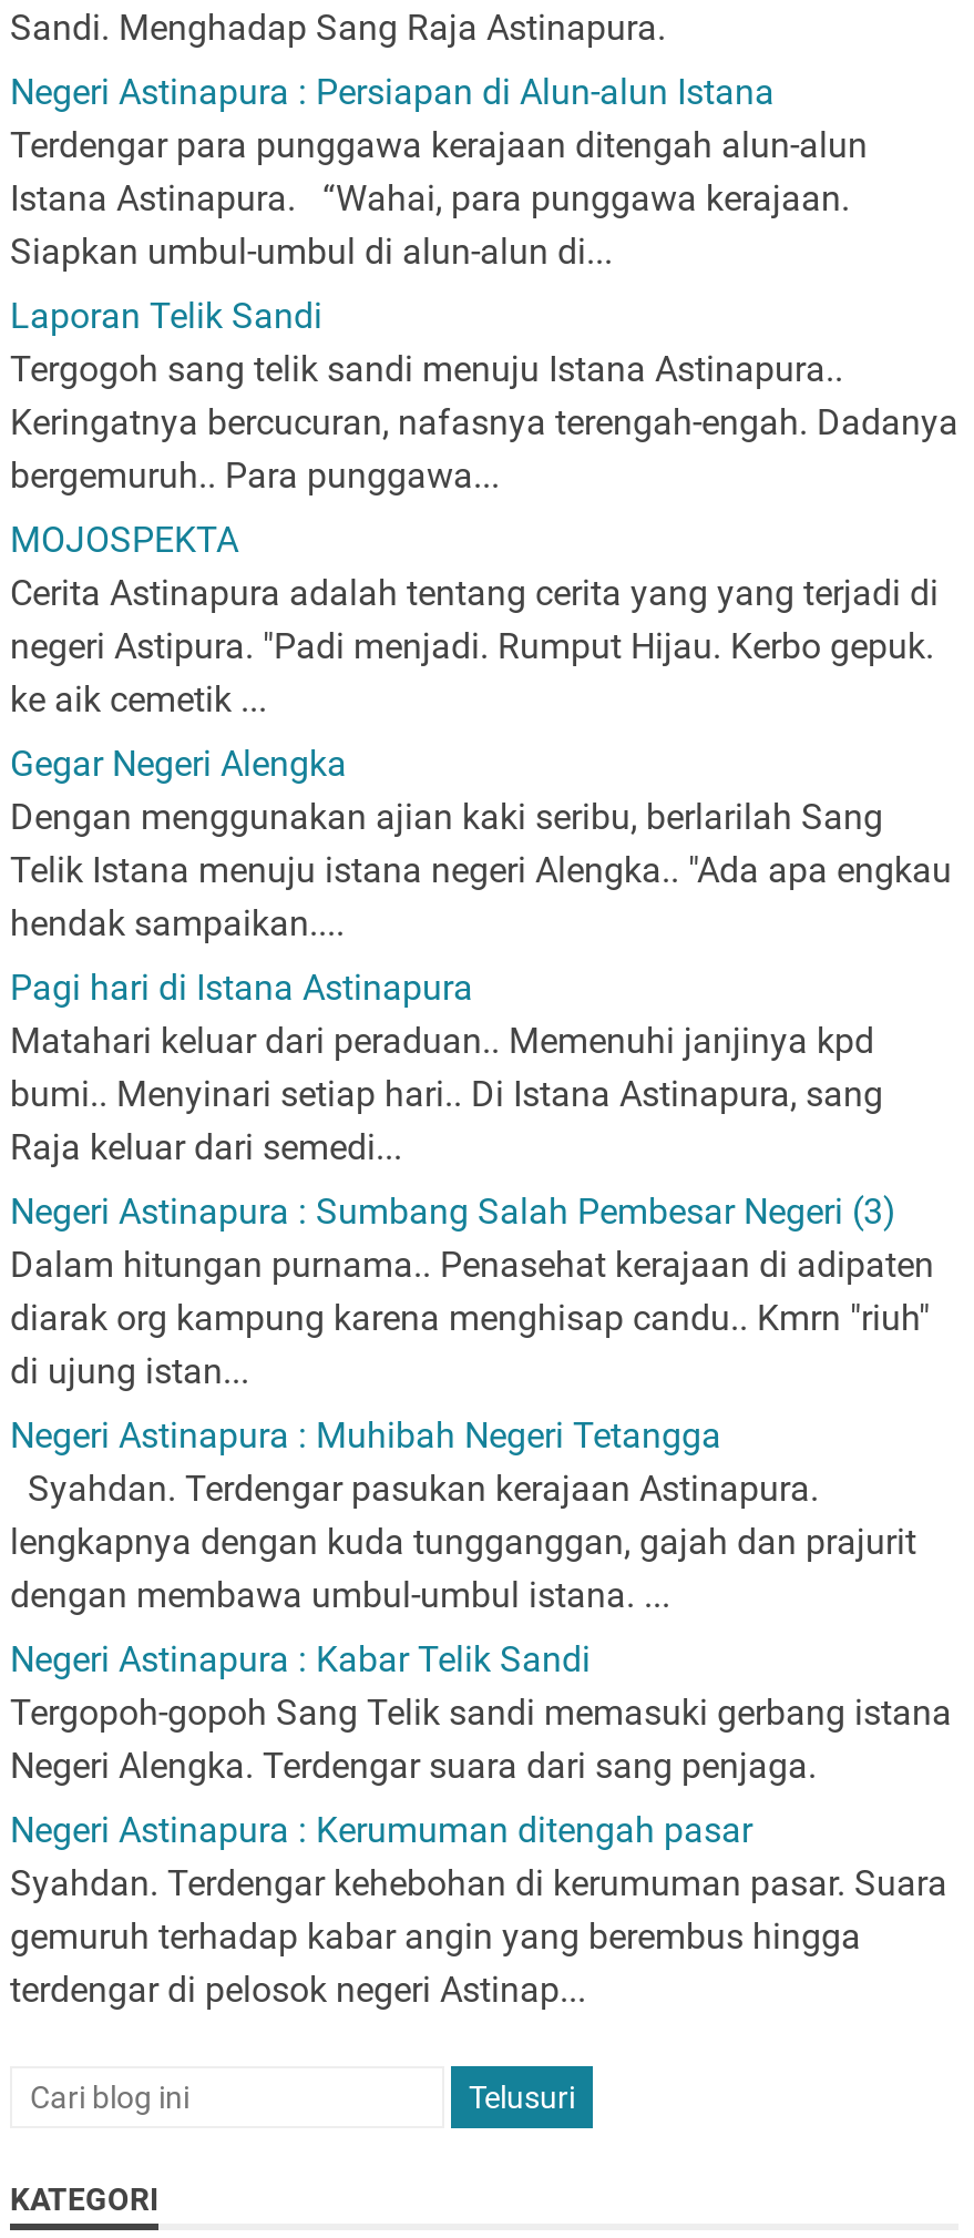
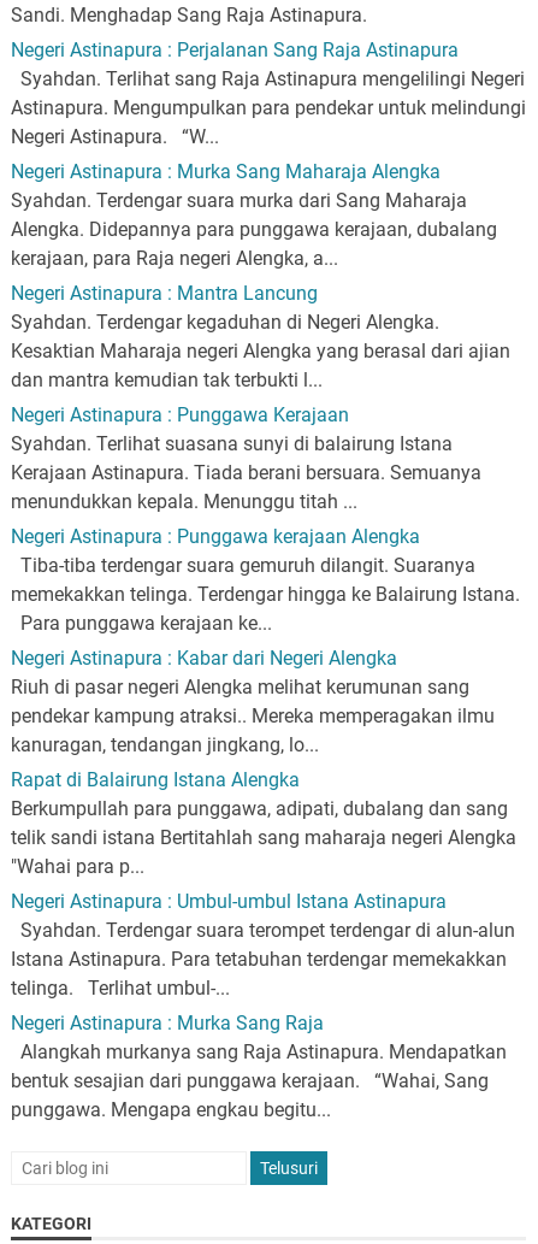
- Negeri Astinapura : Persiapan di Alun-alun Istana
- Terdengar para punggawa kerajaan ditengah alun-alun
- Istana Astinapura. “Wahai, para punggawa kerajaan.
- Siapkan umbul-umbul di alun-alun di...
+ Negeri Astinapura : Perjalanan Sang Raja Astinapura
+ Syahdan. Terlihat sang Raja Astinapura mengelilingi Negeri
+ Astinapura. Mengumpulkan para pendekar untuk melindungi
+ Negeri Astinapura. “W...

- Laporan Telik Sandi
- Tergogoh sang telik sandi menuju Istana Astinapura..
- Keringatnya bercucuran, nafasnya terengah-engah. Dadanya
- bergemuruh.. Para punggawa...
+ Negeri Astinapura : Murka Sang Maharaja Alengka
+ Syahdan. Terdengar suara murka dari Sang Maharaja
+ Alengka. Didepannya para punggawa kerajaan, dubalang
+ kerajaan, para Raja negeri Alengka, a...

- MOJOSPEKTA
- Cerita Astinapura adalah tentang cerita yang yang terjadi di
- negeri Astipura. "Padi menjadi. Rumput Hijau. Kerbo gepuk.
- ke aik cemetik ...
+ Negeri Astinapura : Mantra Lancung
+ Syahdan. Terdengar kegaduhan di Negeri Alengka.
+ Kesaktian Maharaja negeri Alengka yang berasal dari ajian
+ dan mantra kemudian tak terbukti l...

- Gegar Negeri Alengka
- Dengan menggunakan ajian kaki seribu, berlarilah Sang
- Telik Istana menuju istana negeri Alengka.. "Ada apa engkau
- hendak sampaikan....
+ Negeri Astinapura : Punggawa Kerajaan
+ Syahdan. Terlihat suasana sunyi di balairung Istana
+ Kerajaan Astinapura. Tiada berani bersuara. Semuanya
+ menundukkan kepala. Menunggu titah ...

- Pagi hari di Istana Astinapura
- Matahari keluar dari peraduan.. Memenuhi janjinya kpd
- bumi.. Menyinari setiap hari.. Di Istana Astinapura, sang
- Raja keluar dari semedi...
+ Negeri Astinapura : Punggawa kerajaan Alengka
+ Tiba-tiba terdengar suara gemuruh dilangit. Suaranya
+ memekakkan telinga. Terdengar hingga ke Balairung Istana.
+ Para punggawa kerajaan ke...

- Negeri Astinapura : Sumbang Salah Pembesar Negeri (3)
- Dalam hitungan purnama.. Penasehat kerajaan di adipaten
- diarak org kampung karena menghisap candu.. Kmrn "riuh"
- di ujung istan...
+ Negeri Astinapura : Kabar dari Negeri Alengka
+ Riuh di pasar negeri Alengka melihat kerumunan sang
+ pendekar kampung atraksi.. Mereka memperagakan ilmu
+ kanuragan, tendangan jingkang, lo...

- Negeri Astinapura : Muhibah Negeri Tetangga
- Syahdan. Terdengar pasukan kerajaan Astinapura.
- lengkapnya dengan kuda tungganggan, gajah dan prajurit
- dengan membawa umbul-umbul istana. ...
+ Rapat di Balairung Istana Alengka
+ Berkumpullah para punggawa, adipati, dubalang dan sang
+ telik sandi istana Bertitahlah sang maharaja negeri Alengka
+ "Wahai para p...

- Negeri Astinapura : Kabar Telik Sandi
- Tergopoh-gopoh Sang Telik sandi memasuki gerbang istana
- Negeri Alengka. Terdengar suara dari sang penjaga.
+ Negeri Astinapura : Umbul-umbul Istana Astinapura
+ Syahdan. Terdengar suara terompet terdengar di alun-alun
+ Istana Astinapura. Para tetabuhan terdengar memekakkan
+ telinga. Terlihat umbul-...

- Negeri Astinapura : Kerumuman ditengah pasar
- Syahdan. Terdengar kehebohan di kerumuman pasar. Suara
- gemuruh terhadap kabar angin yang berembus hingga
- terdengar di pelosok negeri Astinap...
+ Negeri Astinapura : Murka Sang Raja
+ Alangkah murkanya sang Raja Astinapura. Mendapatkan
+ bentuk sesajian dari punggawa kerajaan. “Wahai, Sang
+ punggawa. Mengapa engkau begitu...
